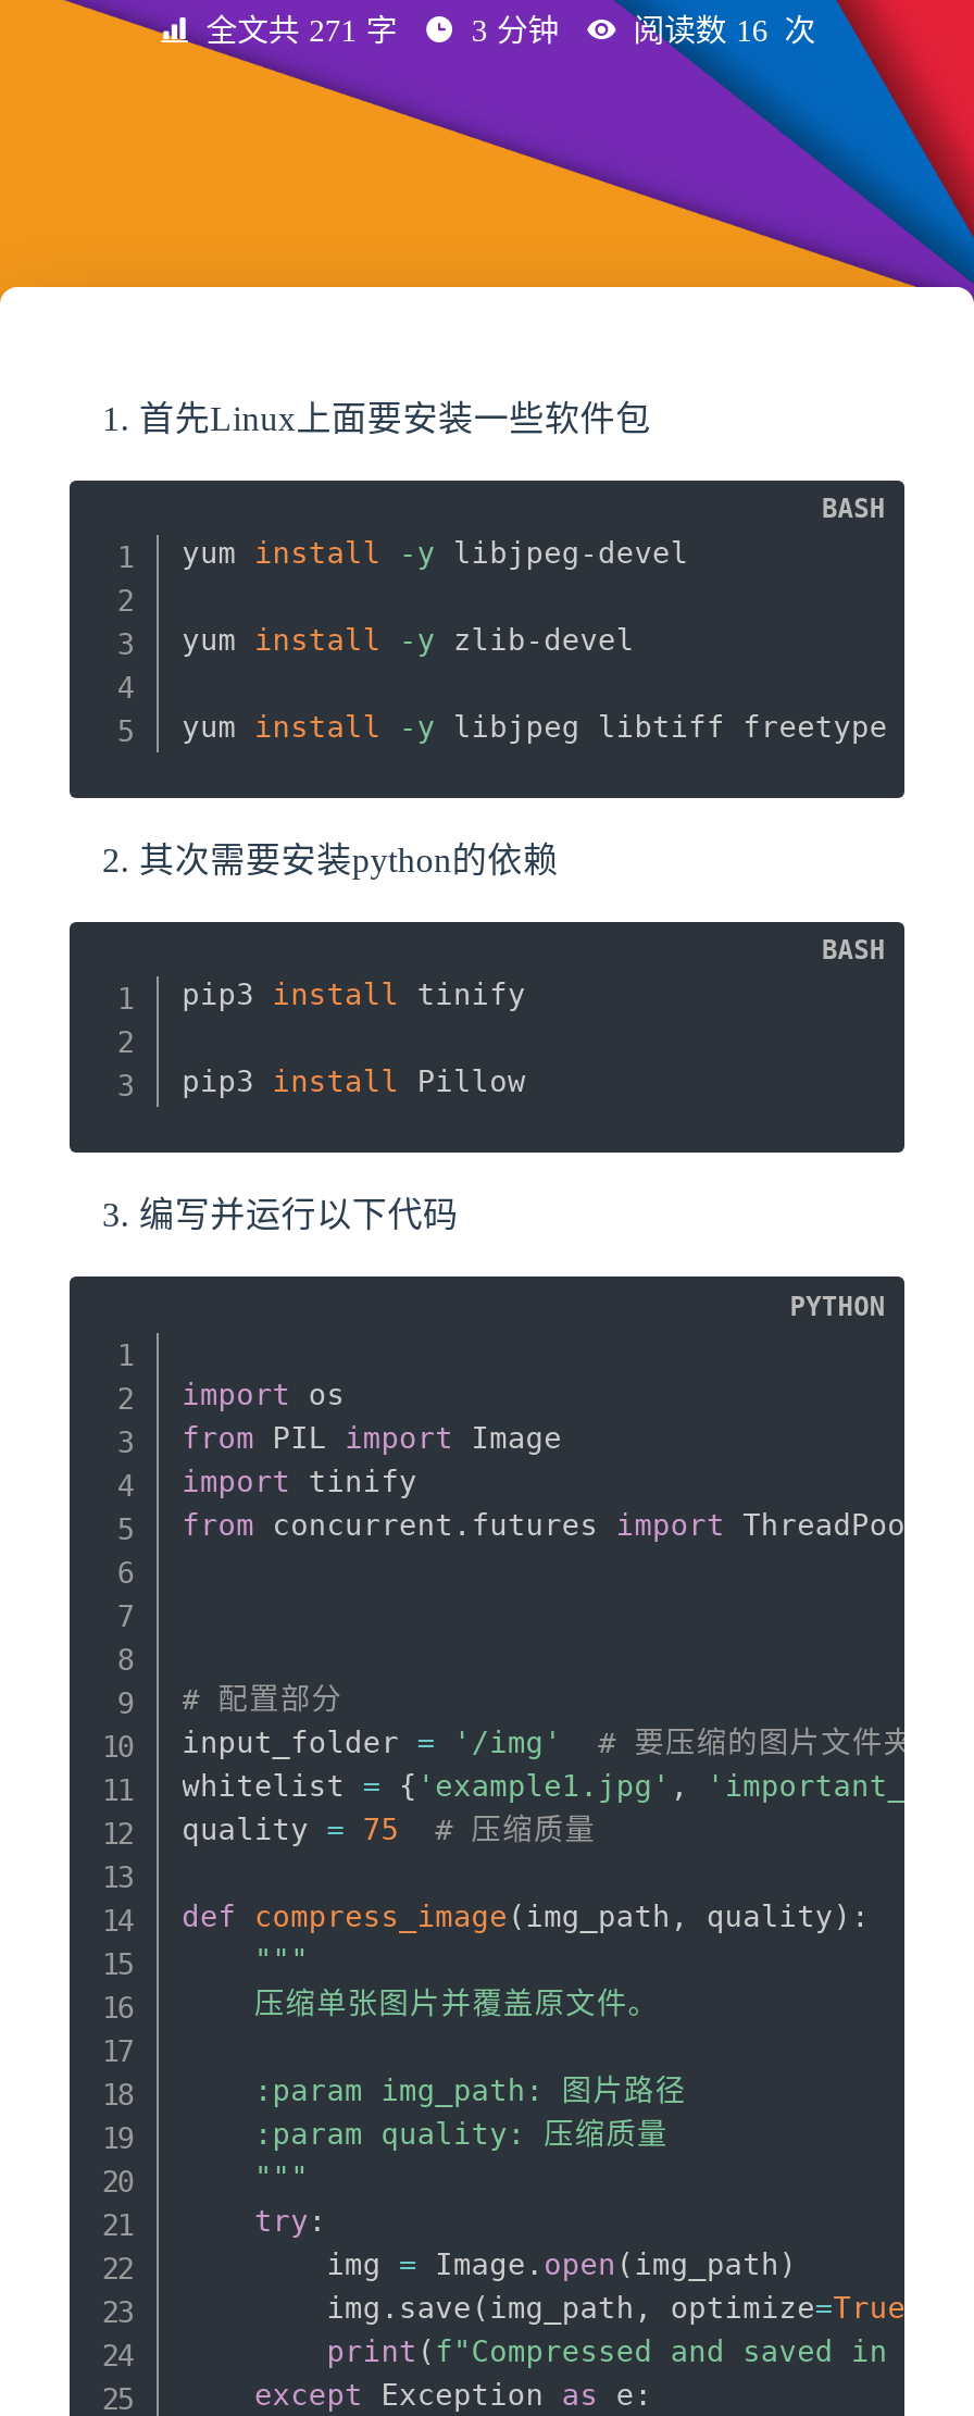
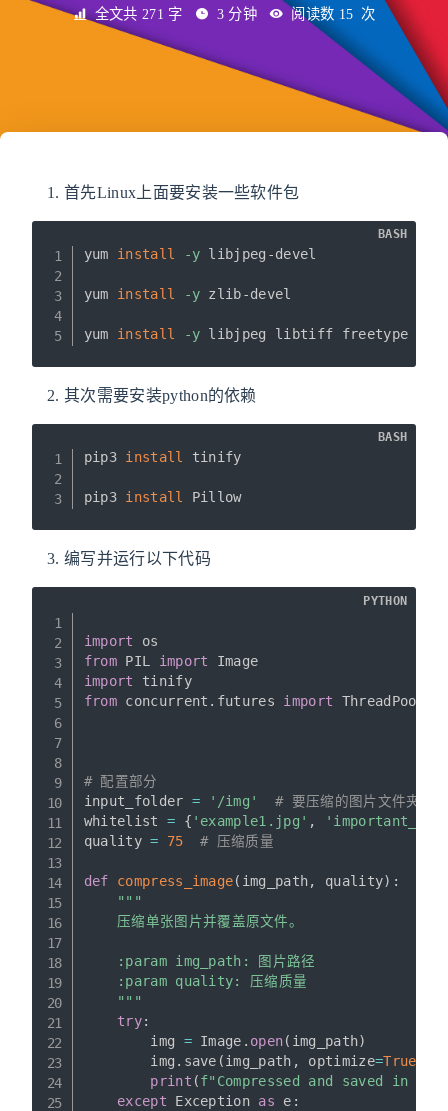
- 全文共 271 字 3 分钟 阅读数16 次
+ 全文共 271 字 3 分钟 阅读数15 次
